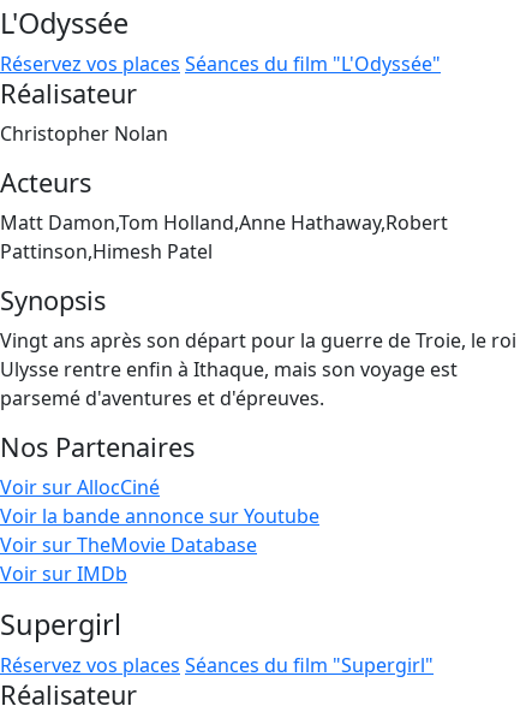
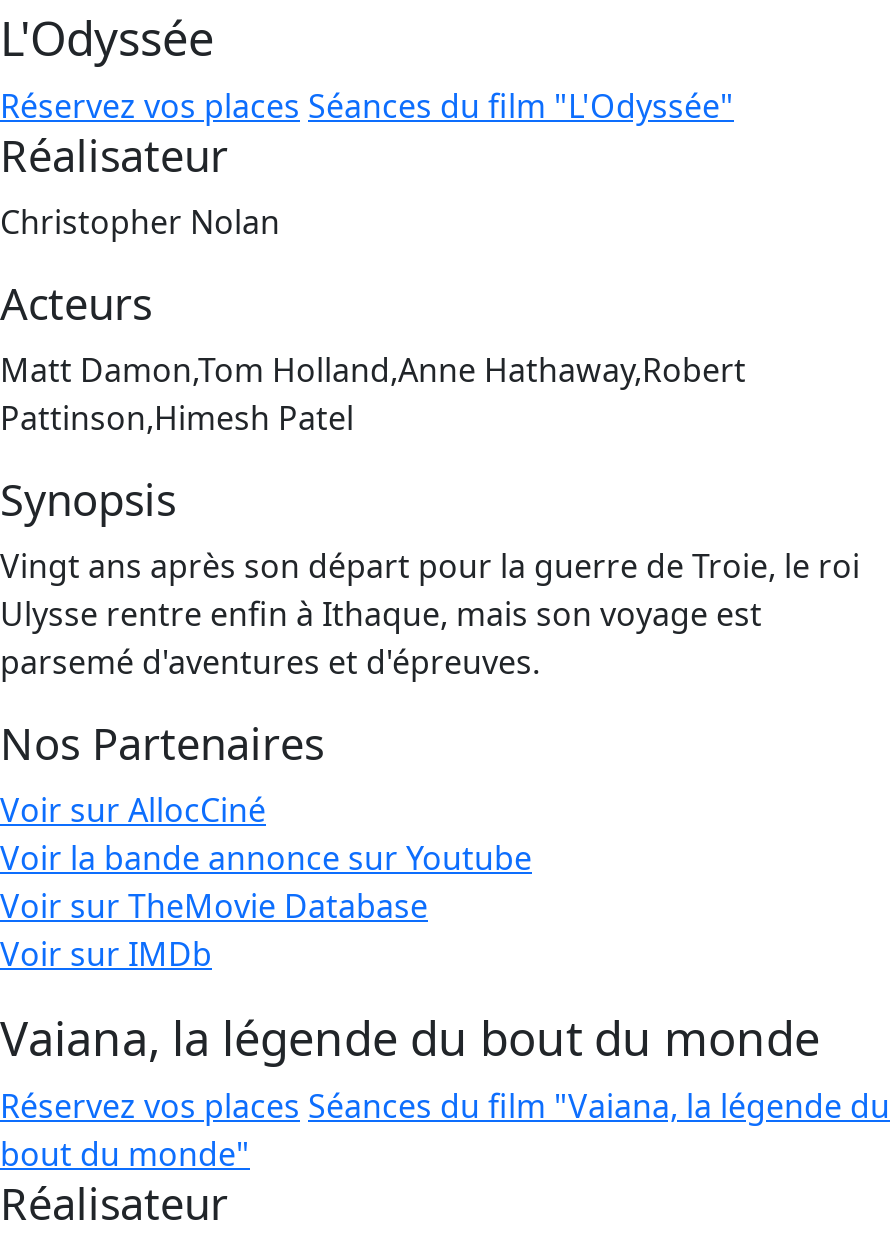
- Supergirl
- Réservez vos places Séances du film "Supergirl"
+ Vaiana, la légende du bout du monde
+ Réservez vos places Séances du film "Vaiana, la légende du
+ bout du monde"
